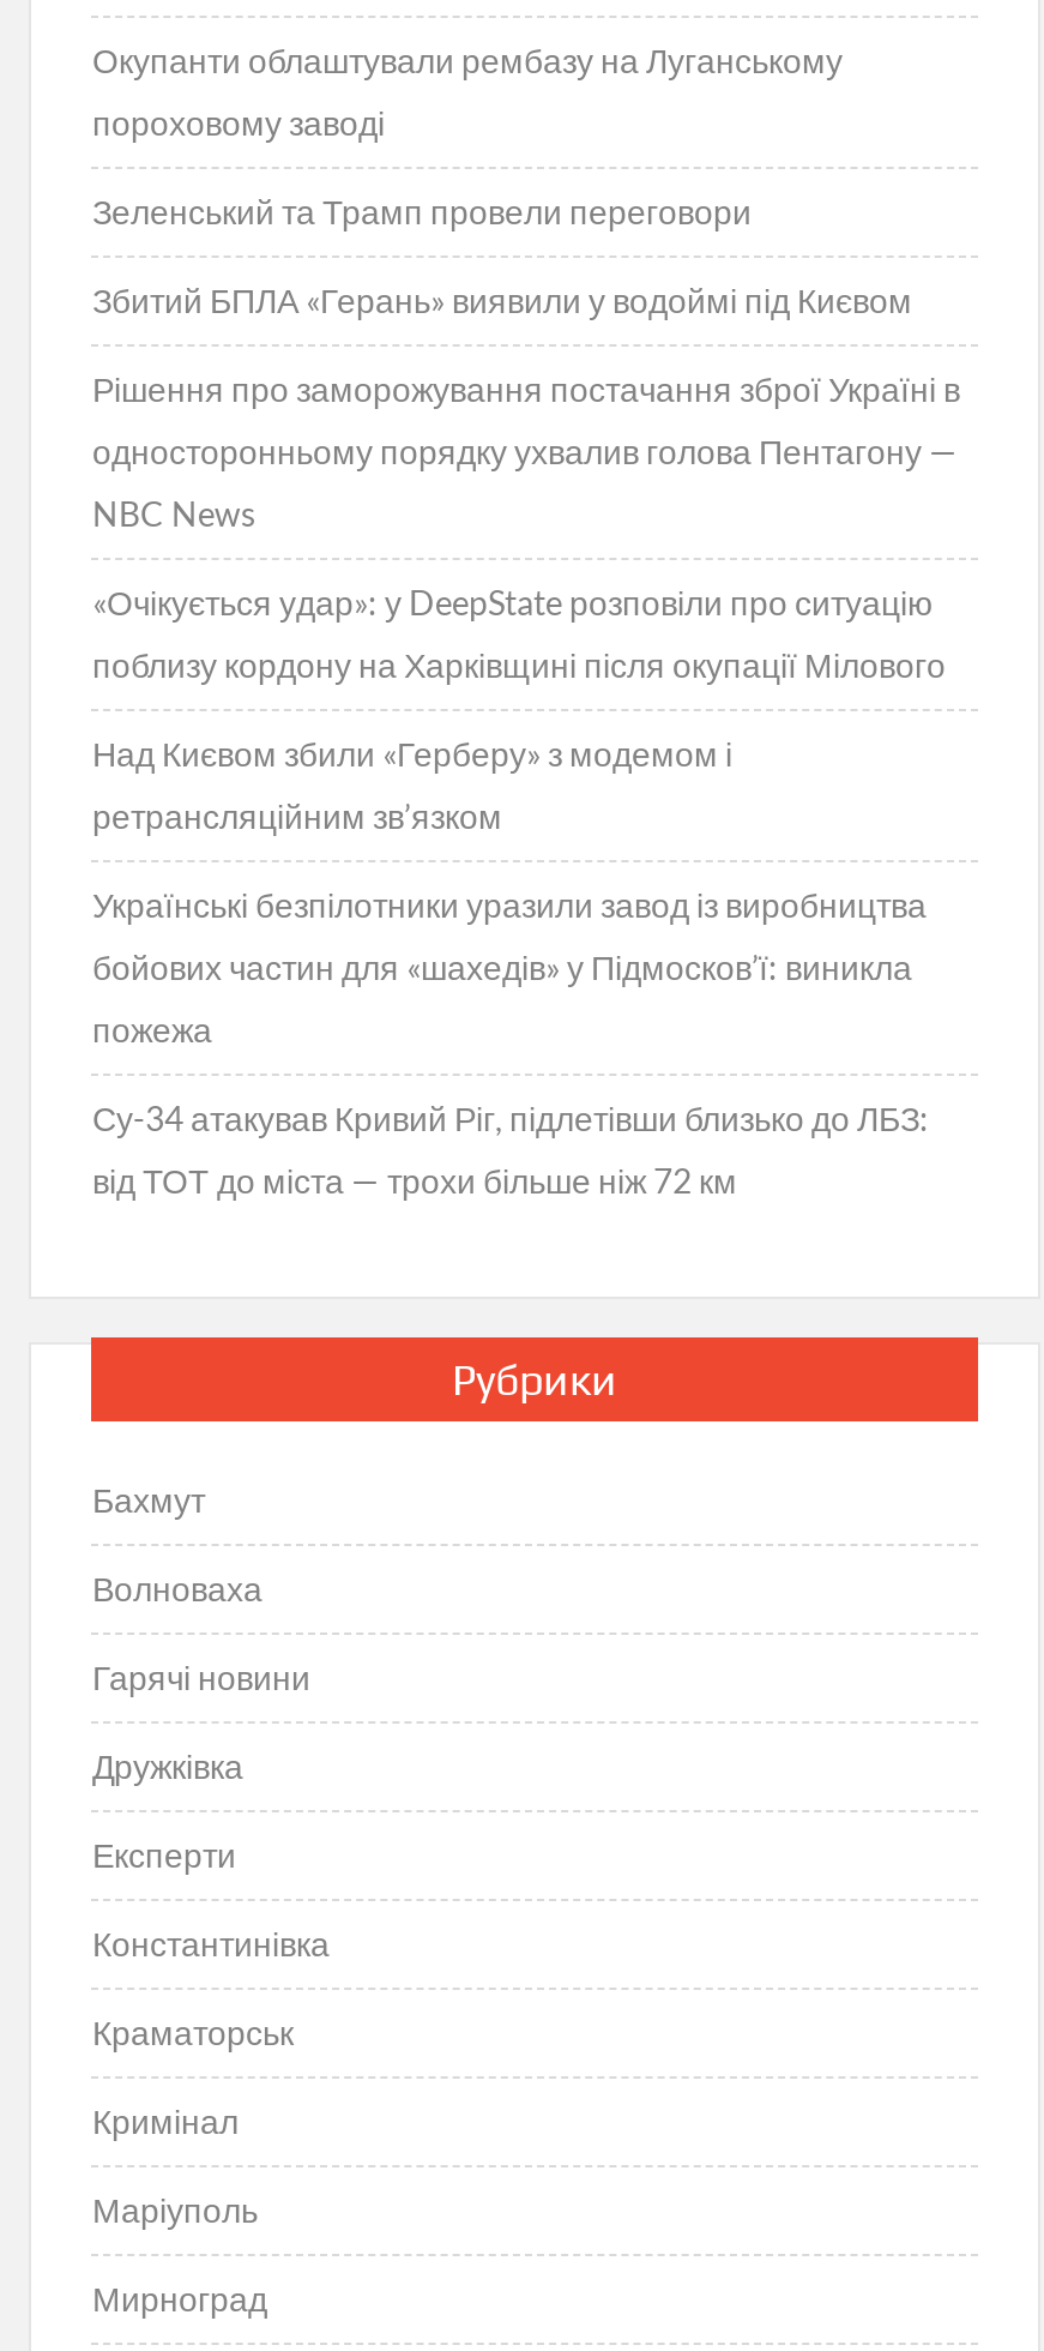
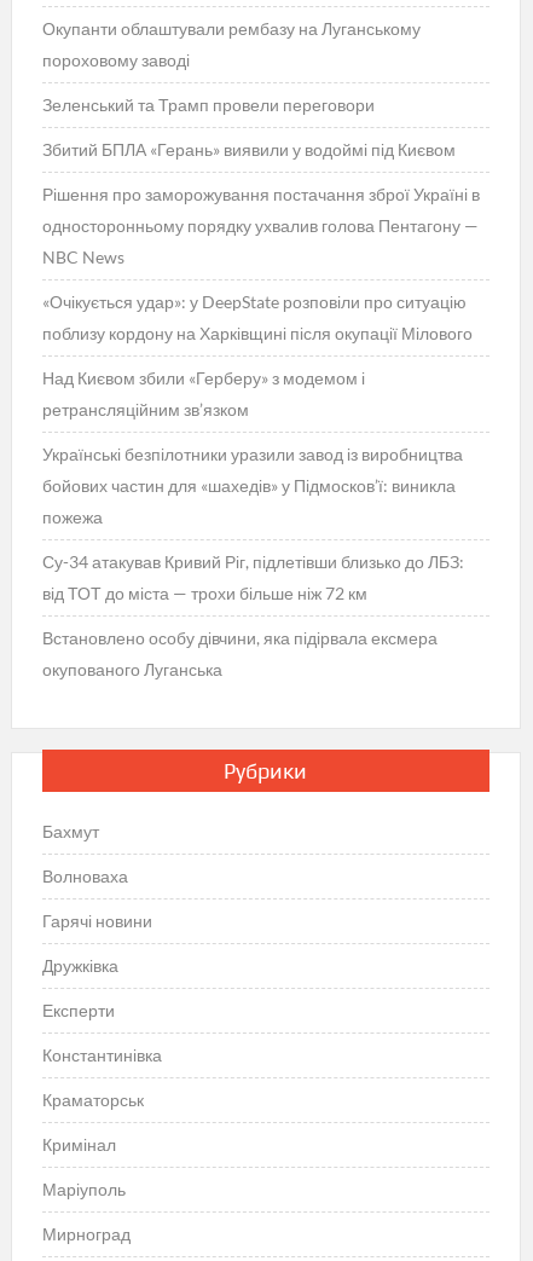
+ Встановлено особу дівчини, яка підірвала ексмера
+ окупованого Луганська
